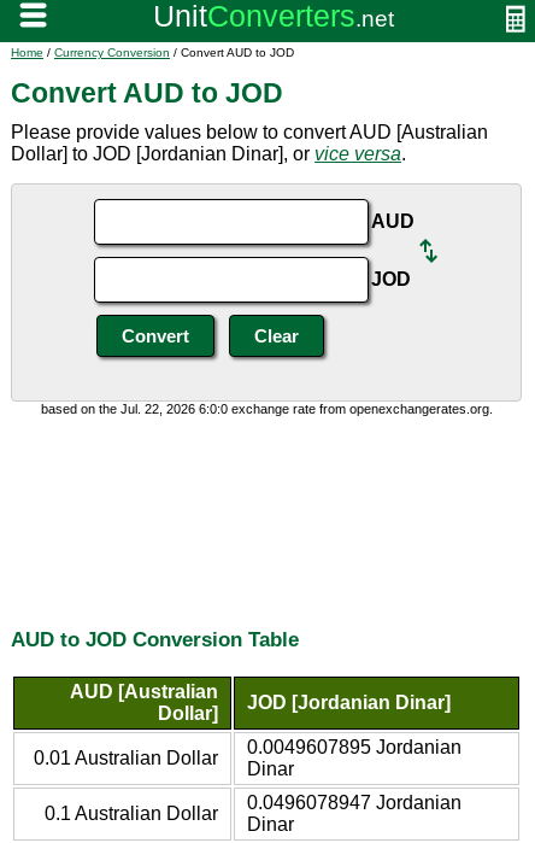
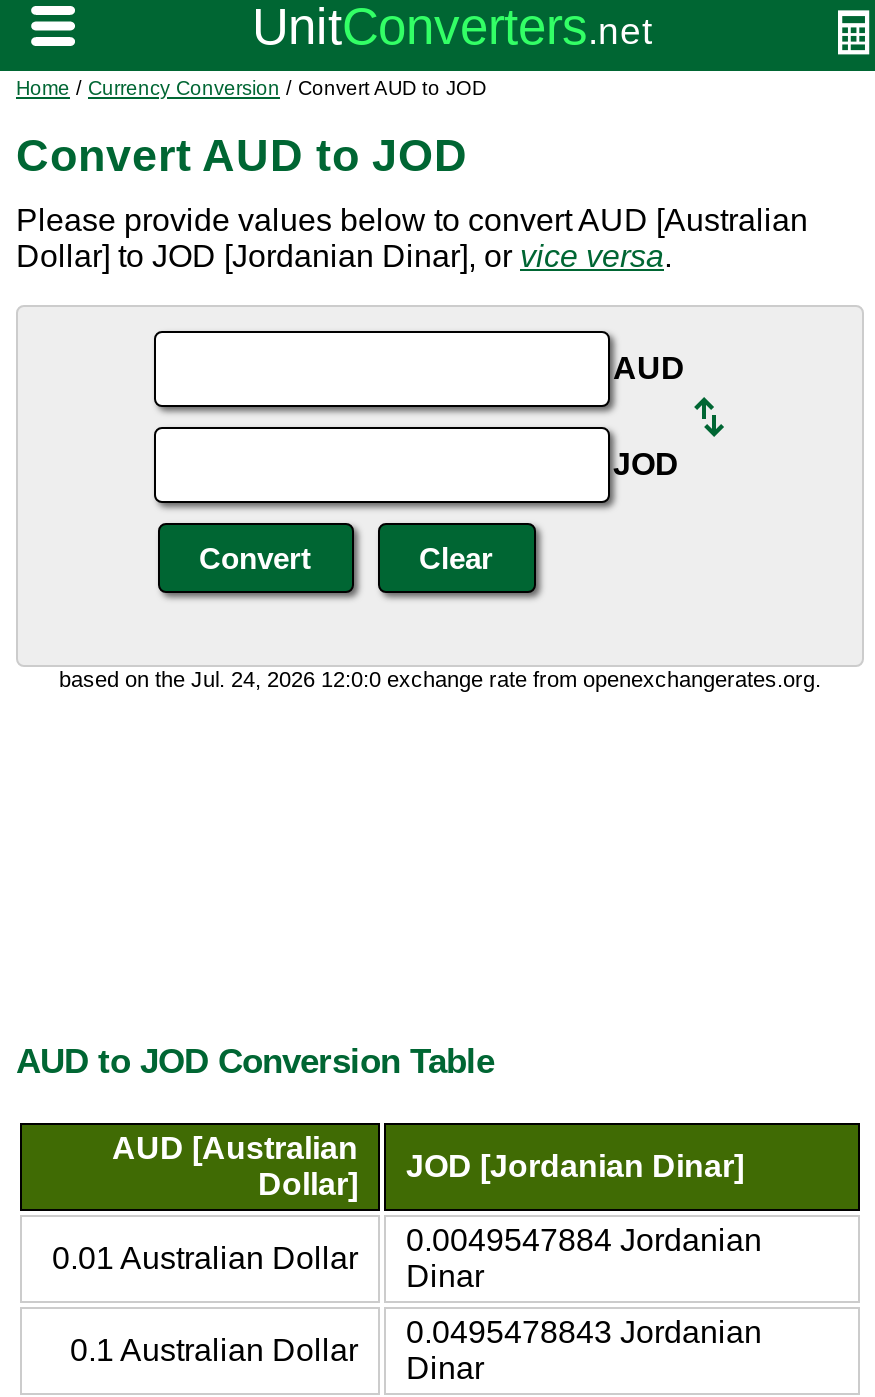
- based on the Jul. 22, 2026 6:0:0 exchange rate from openexchangerates.org.
+ based on the Jul. 24, 2026 12:0:0 exchange rate from openexchangerates.org.

- 0.0049607895 Jordanian
+ 0.0049547884 Jordanian

- 0.0496078947 Jordanian
+ 0.0495478843 Jordanian
